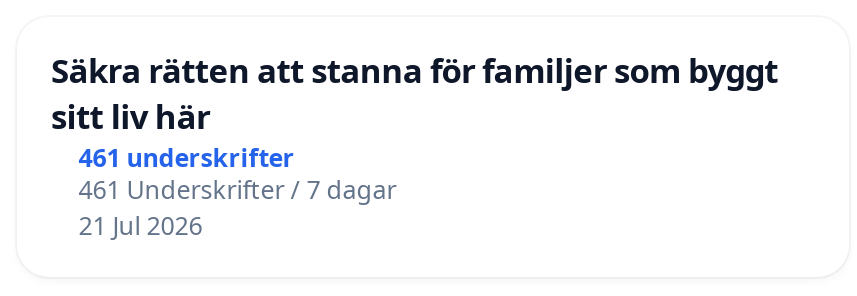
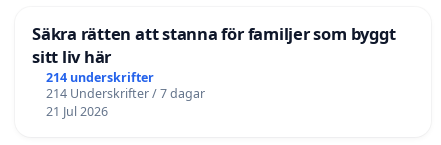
- 461 underskrifter
+ 214 underskrifter

- 461 Underskrifter / 7 dagar
+ 214 Underskrifter / 7 dagar
